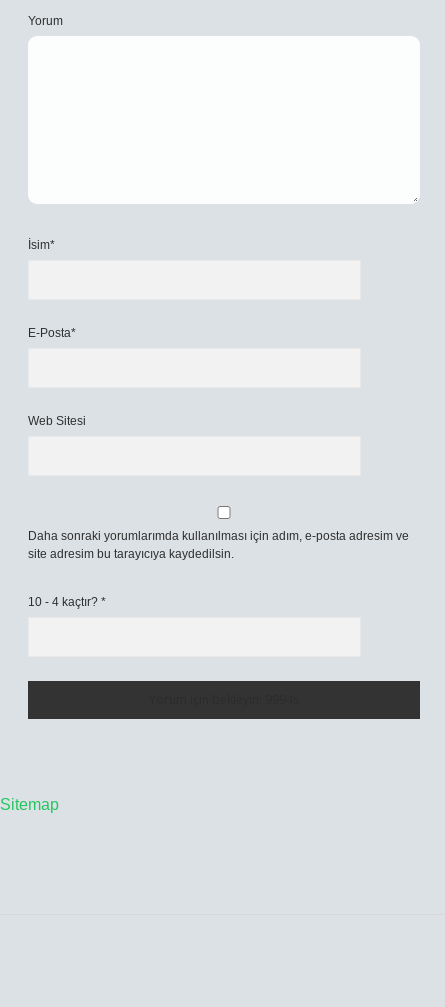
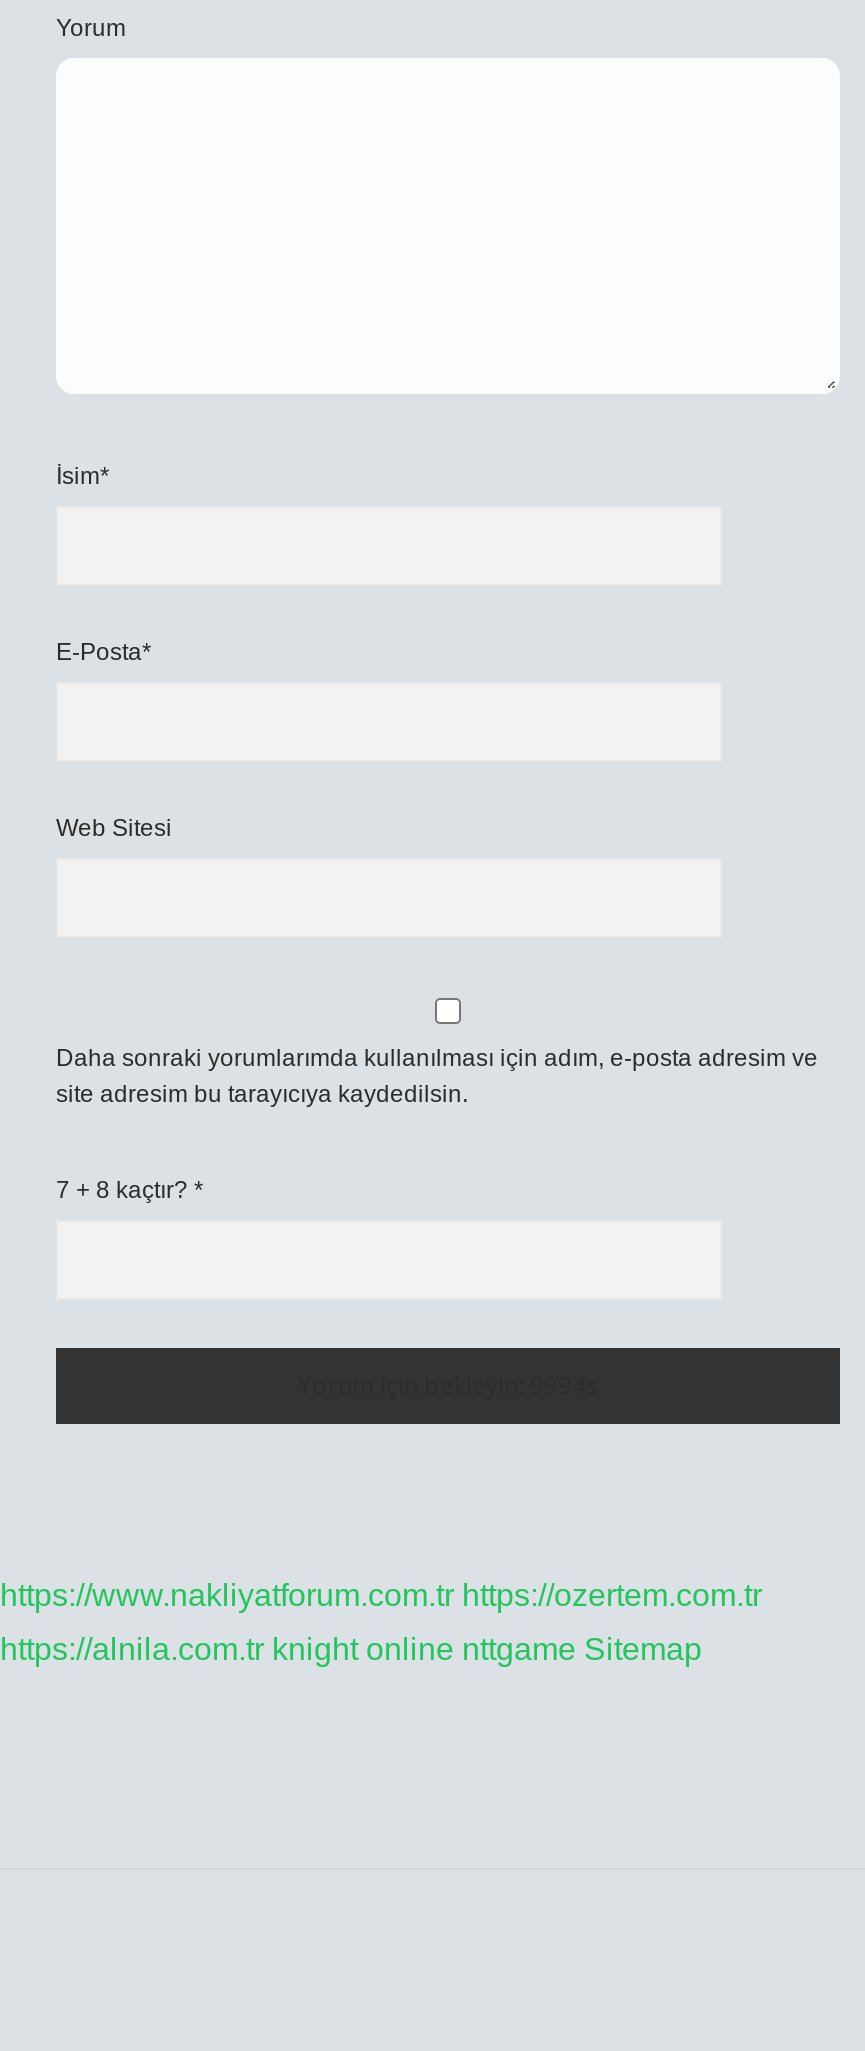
- 10 - 4 kaçtır? *
+ 7 + 8 kaçtır? *

- Sitemap
+ https://www.nakliyatforum.com.tr https://ozertem.com.tr
+ https://alnila.com.tr knight online nttgame Sitemap
